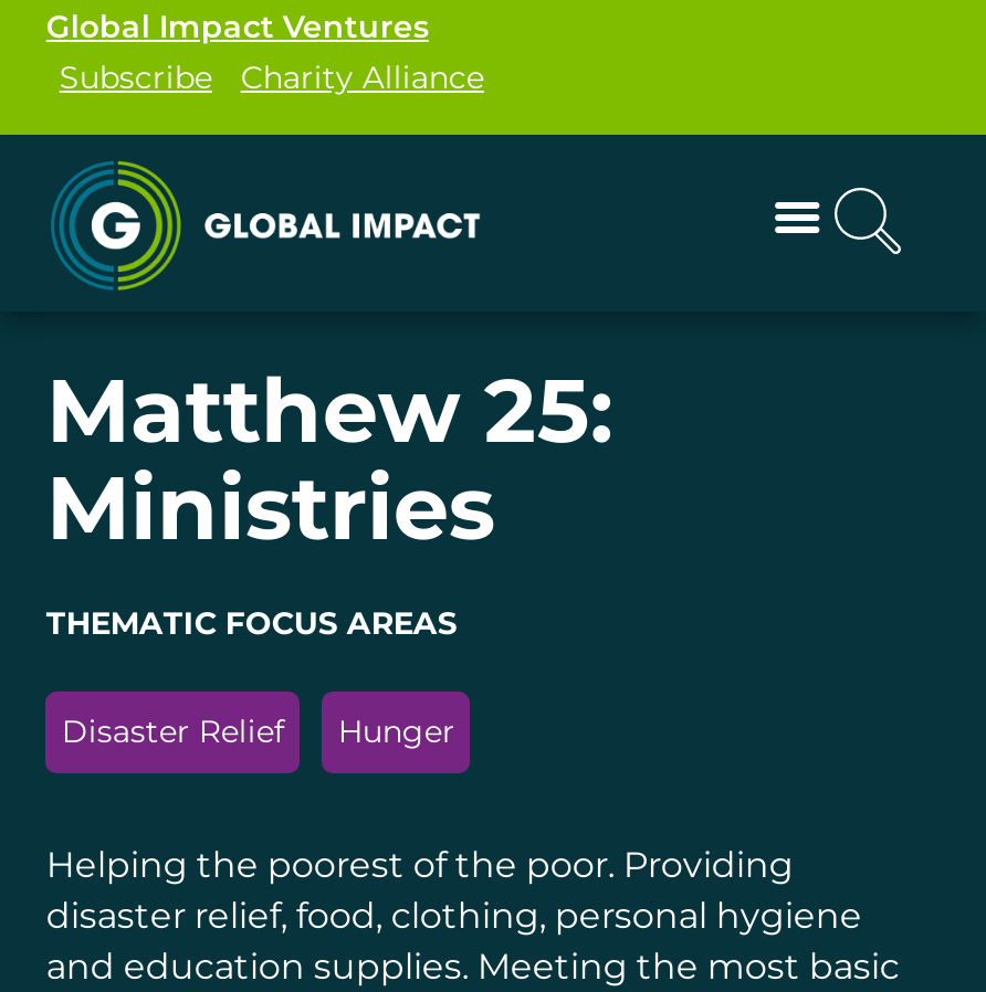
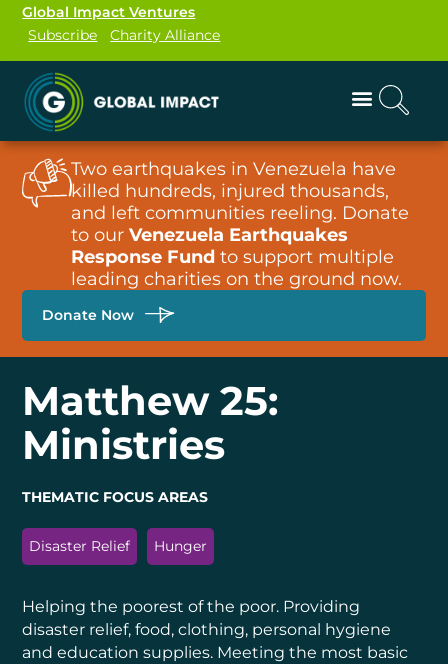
+ [image]
+ Two earthquakes in Venezuela have
+ killed hundreds, injured thousands,
+ and left communities reeling. Donate
+ to our Venezuela Earthquakes
+ Response Fund to support multiple
+ leading charities on the ground now.
+ Donate Now
